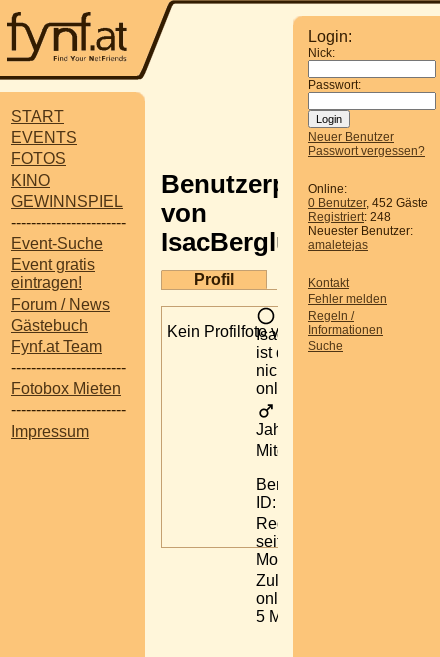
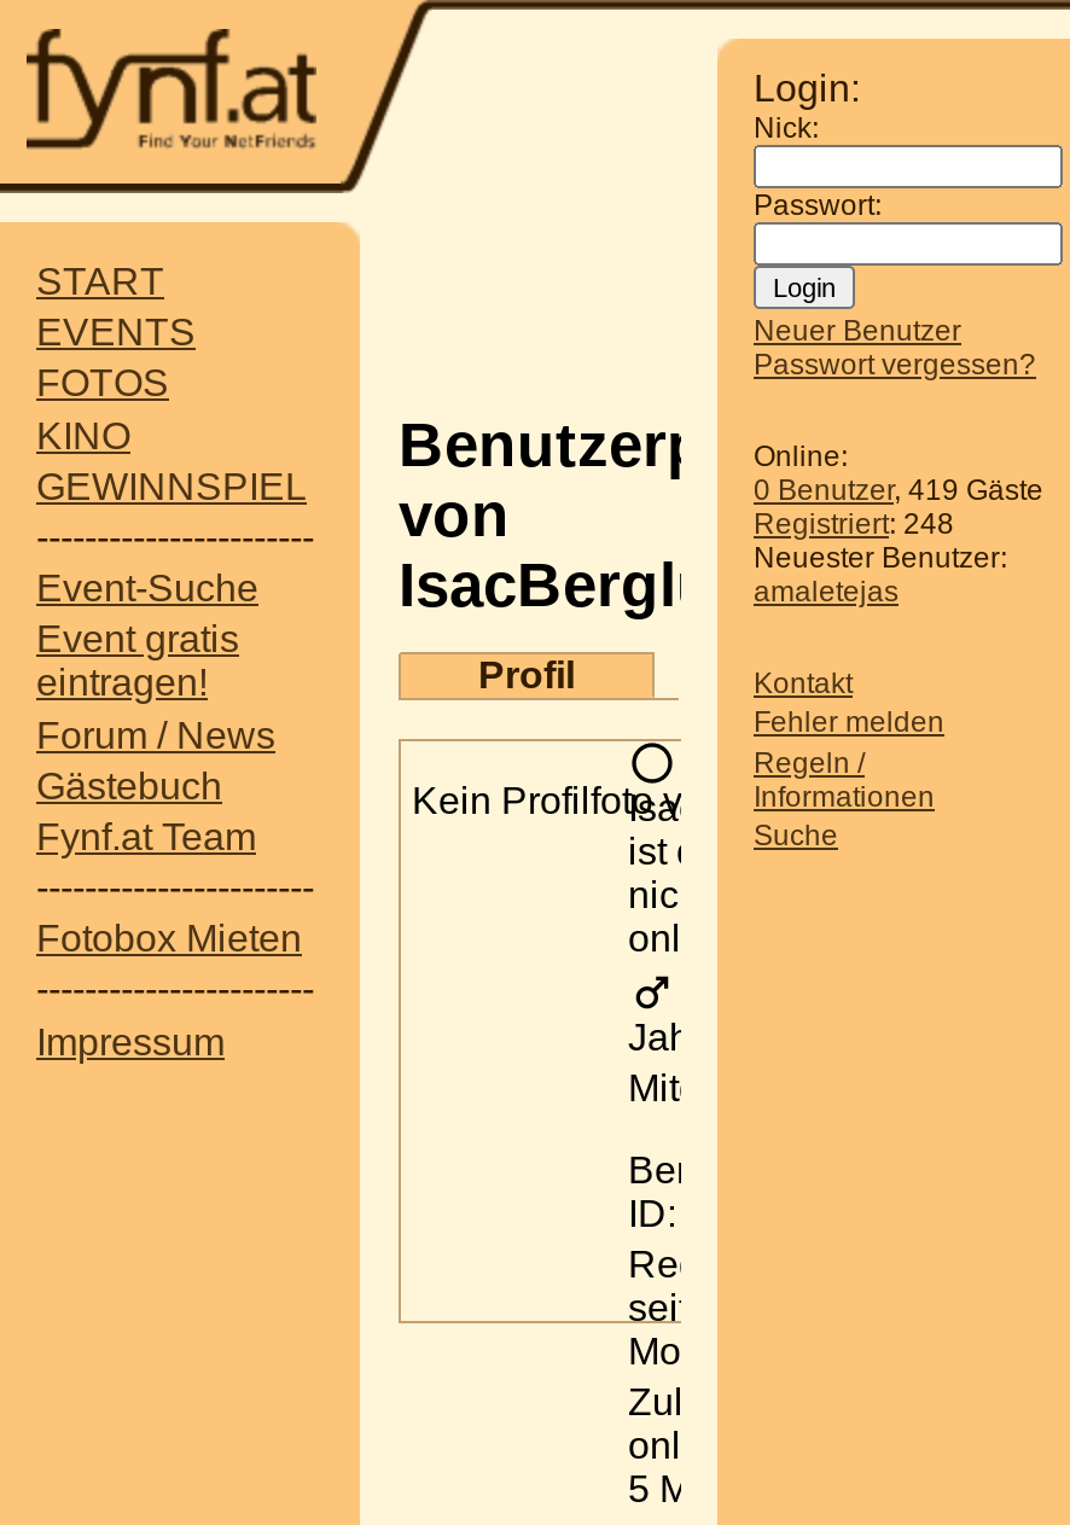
- 0 Benutzer, 452 Gäste
+ 0 Benutzer, 419 Gäste
